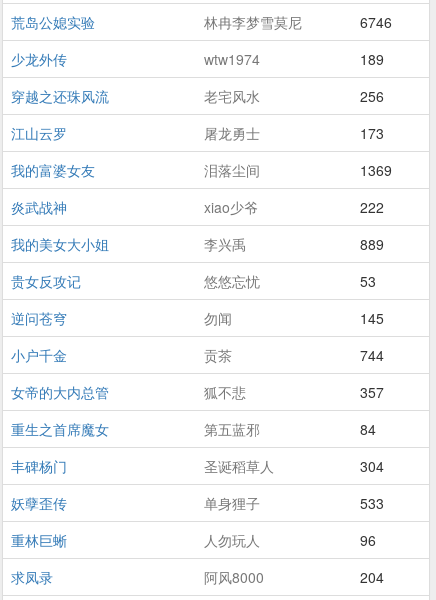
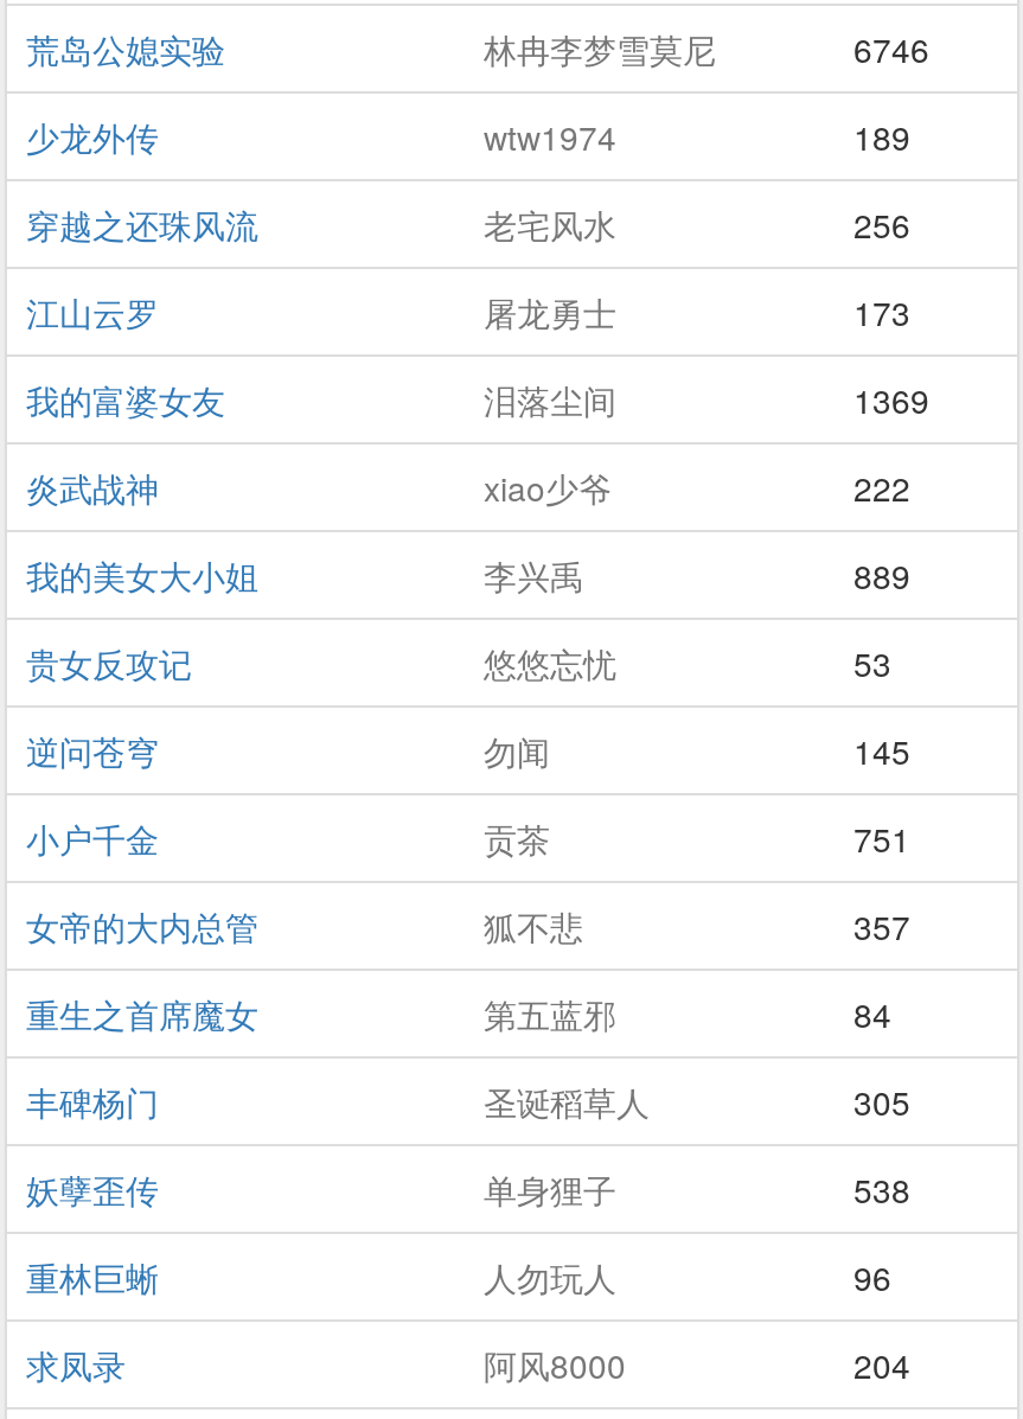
- 744
+ 751

- 304
+ 305

- 533
+ 538
